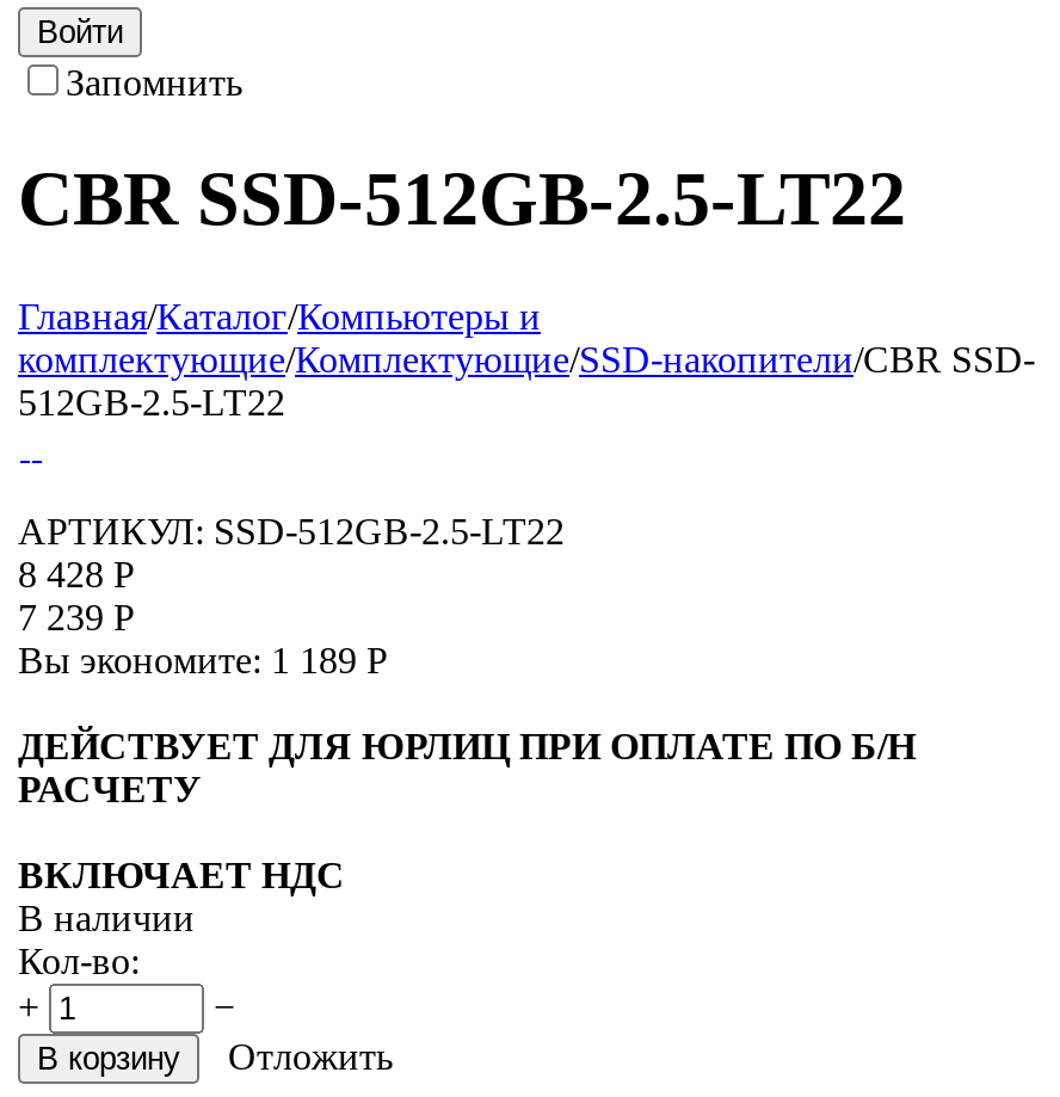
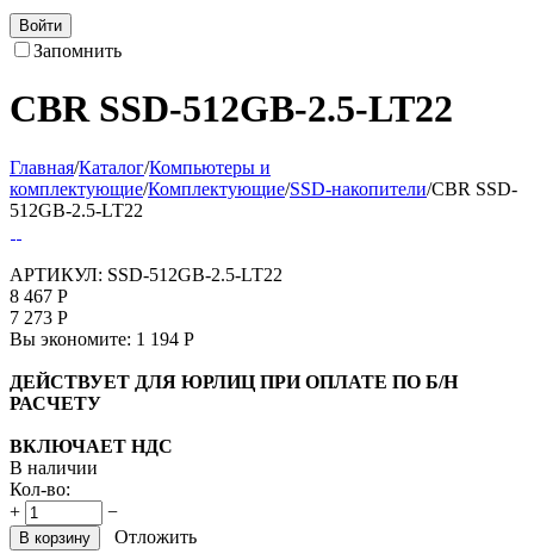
- 8 428 Р
+ 8 467 Р

- 7 239 Р
+ 7 273 Р

- Вы экономите: 1 189 Р
+ Вы экономите: 1 194 Р
